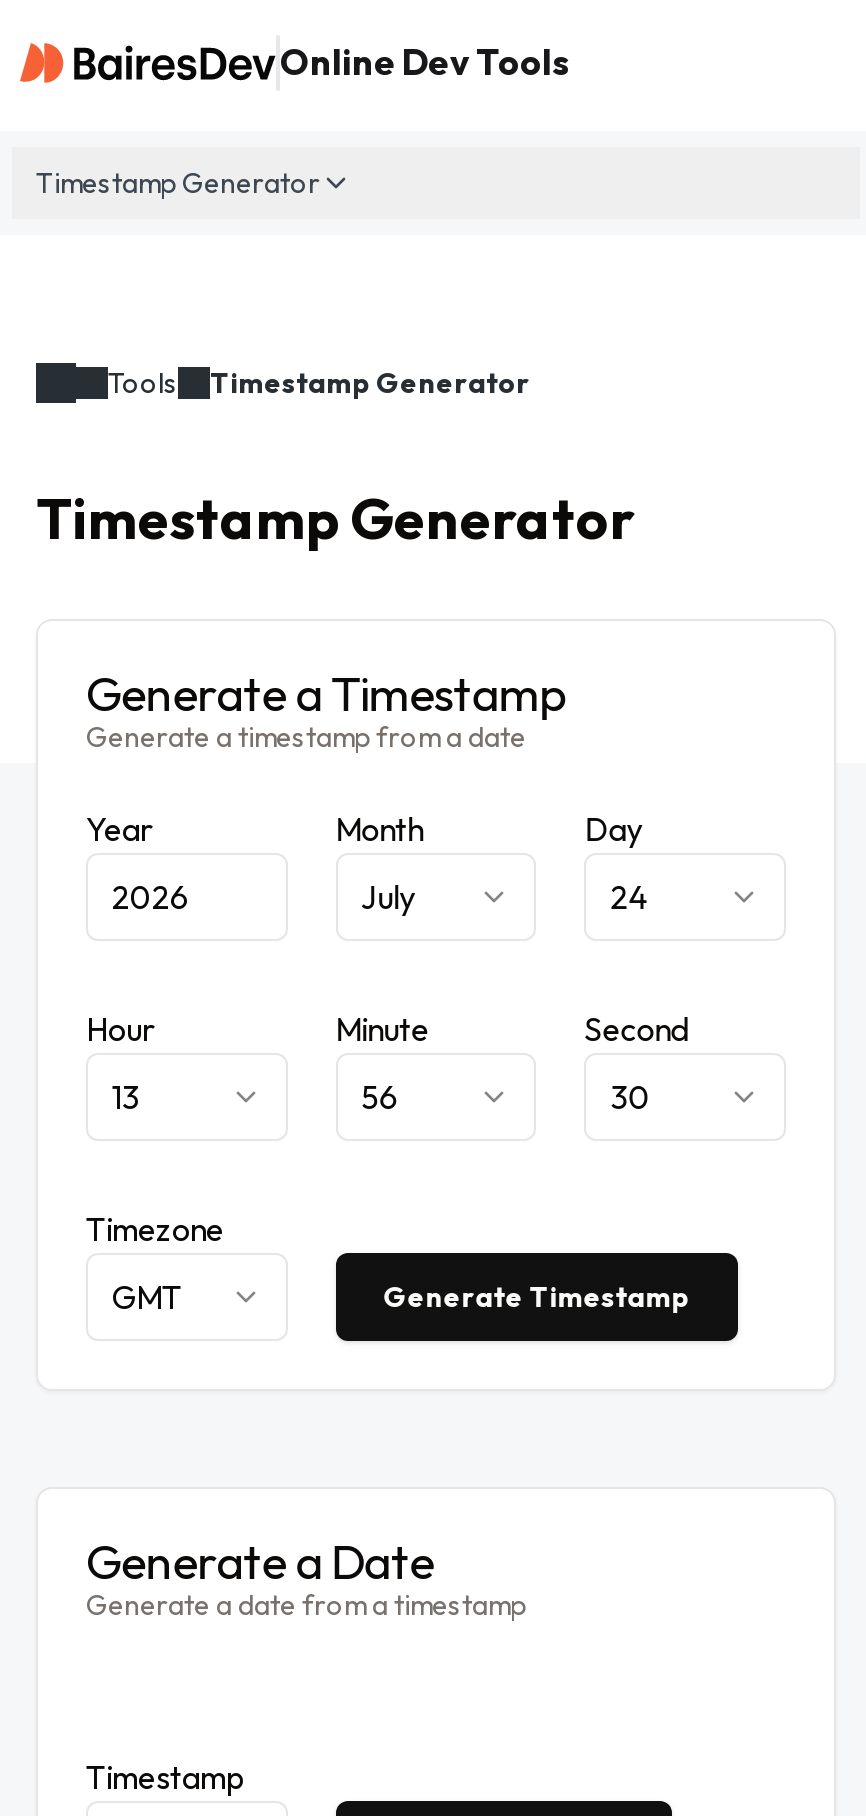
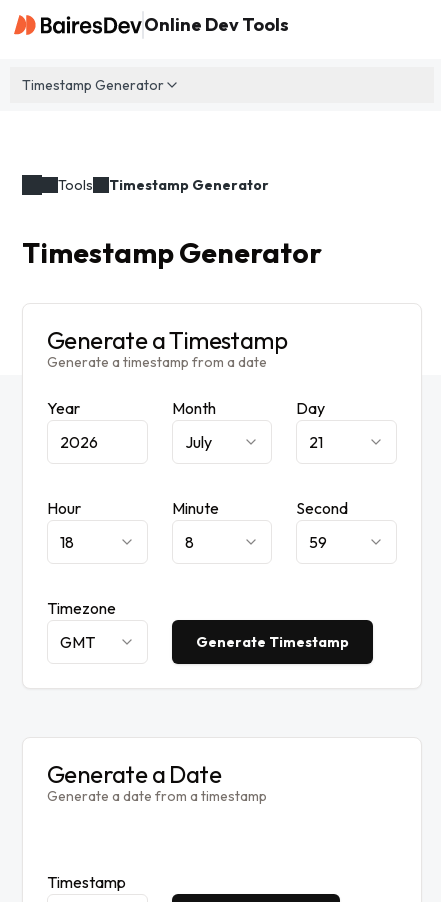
- 24
+ 21

- 13
+ 18

- 56
+ 8

- 30
+ 59
